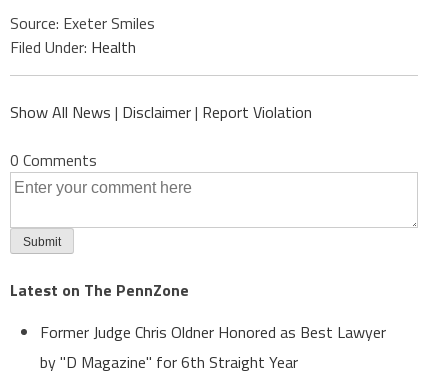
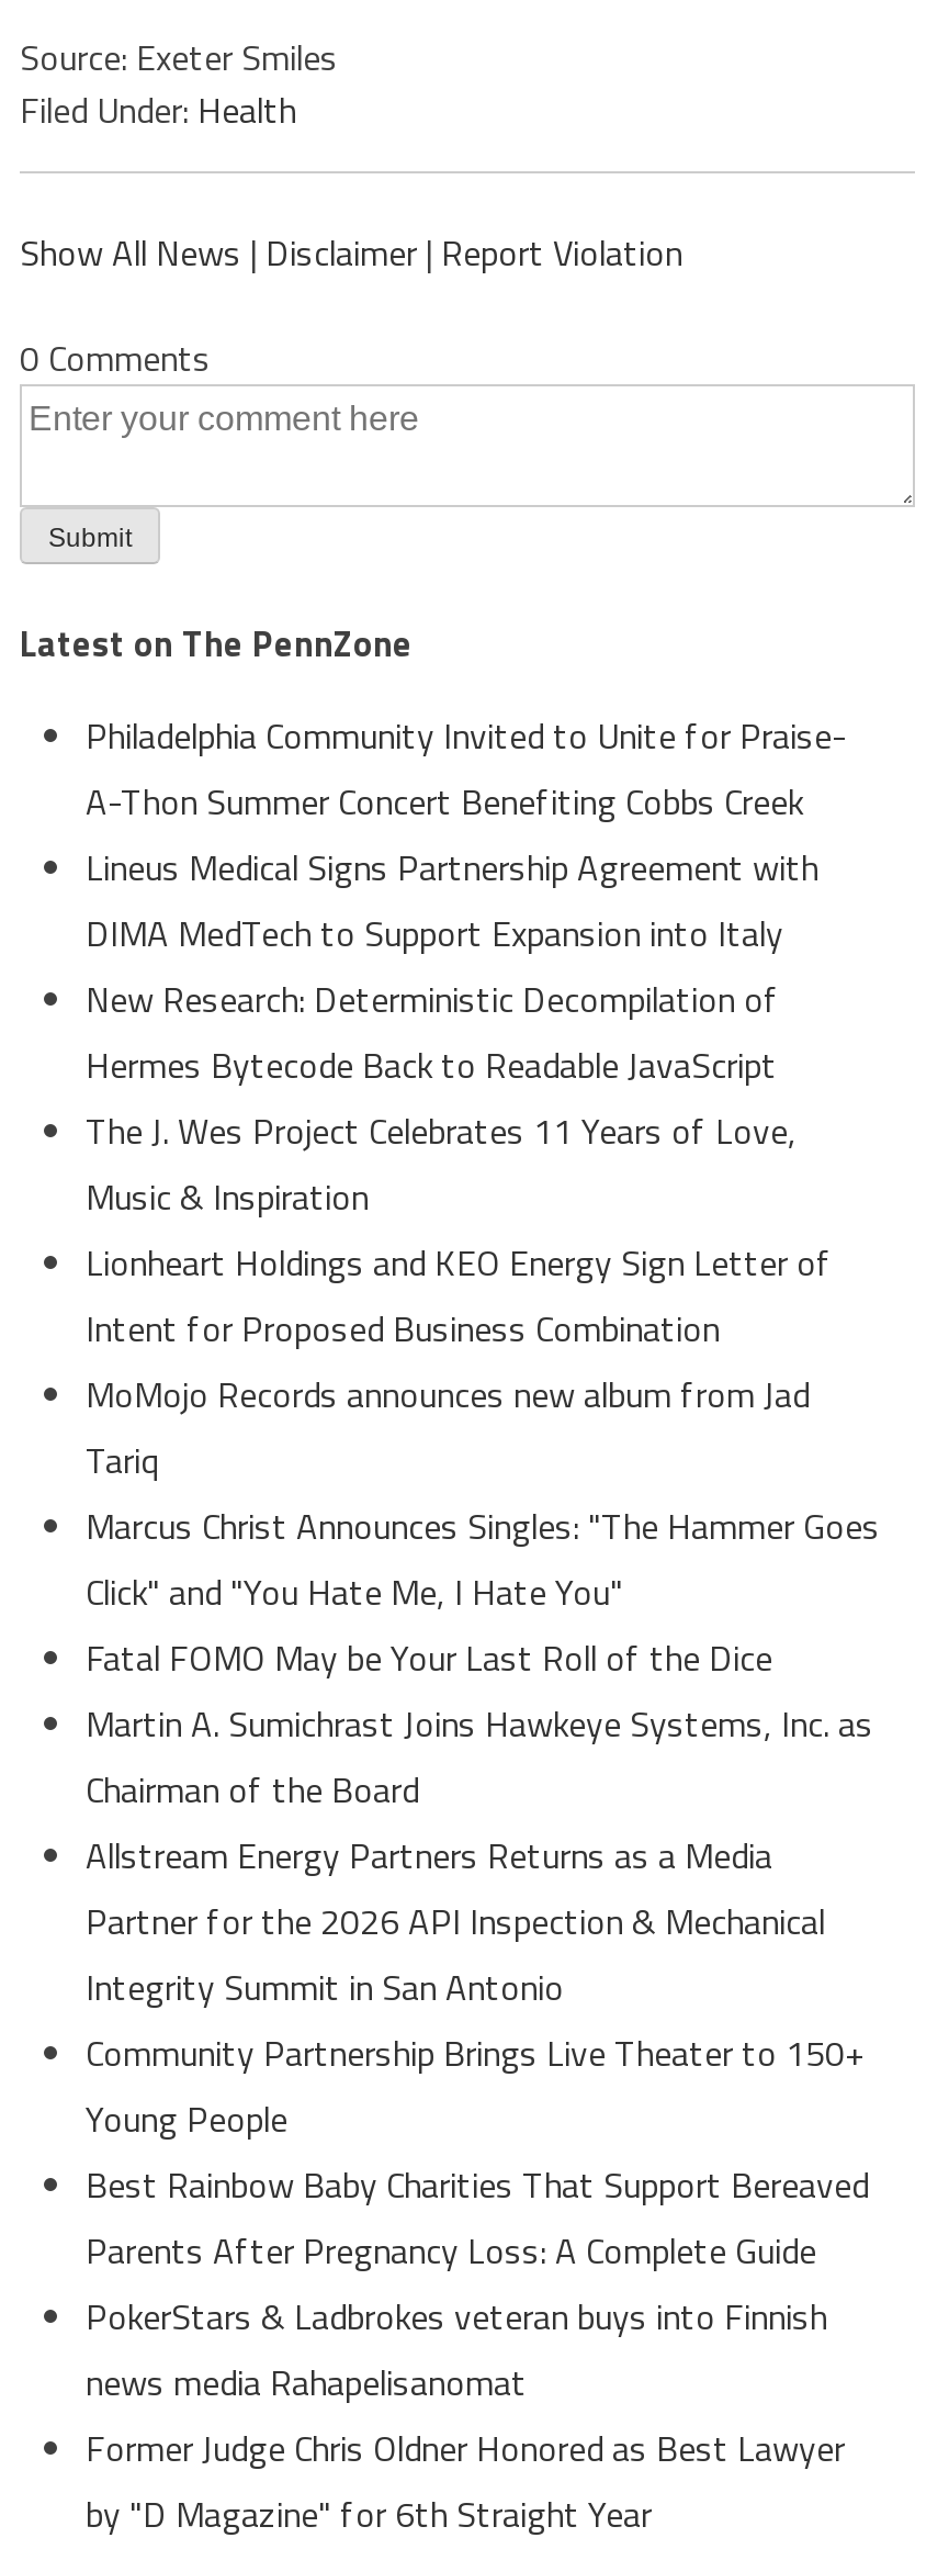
+ Philadelphia Community Invited to Unite for Praise-
+ A-Thon Summer Concert Benefiting Cobbs Creek
+ Lineus Medical Signs Partnership Agreement with
+ DIMA MedTech to Support Expansion into Italy
+ New Research: Deterministic Decompilation of
+ Hermes Bytecode Back to Readable JavaScript
+ The J. Wes Project Celebrates 11 Years of Love,
+ Music & Inspiration
+ Lionheart Holdings and KEO Energy Sign Letter of
+ Intent for Proposed Business Combination
+ MoMojo Records announces new album from Jad
+ Tariq
+ Marcus Christ Announces Singles: "The Hammer Goes
+ Click" and "You Hate Me, I Hate You"
+ Fatal FOMO May be Your Last Roll of the Dice
+ Martin A. Sumichrast Joins Hawkeye Systems, Inc. as
+ Chairman of the Board
+ Allstream Energy Partners Returns as a Media
+ Partner for the 2026 API Inspection & Mechanical
+ Integrity Summit in San Antonio
+ Community Partnership Brings Live Theater to 150+
+ Young People
+ Best Rainbow Baby Charities That Support Bereaved
+ Parents After Pregnancy Loss: A Complete Guide
+ PokerStars & Ladbrokes veteran buys into Finnish
+ news media Rahapelisanomat
